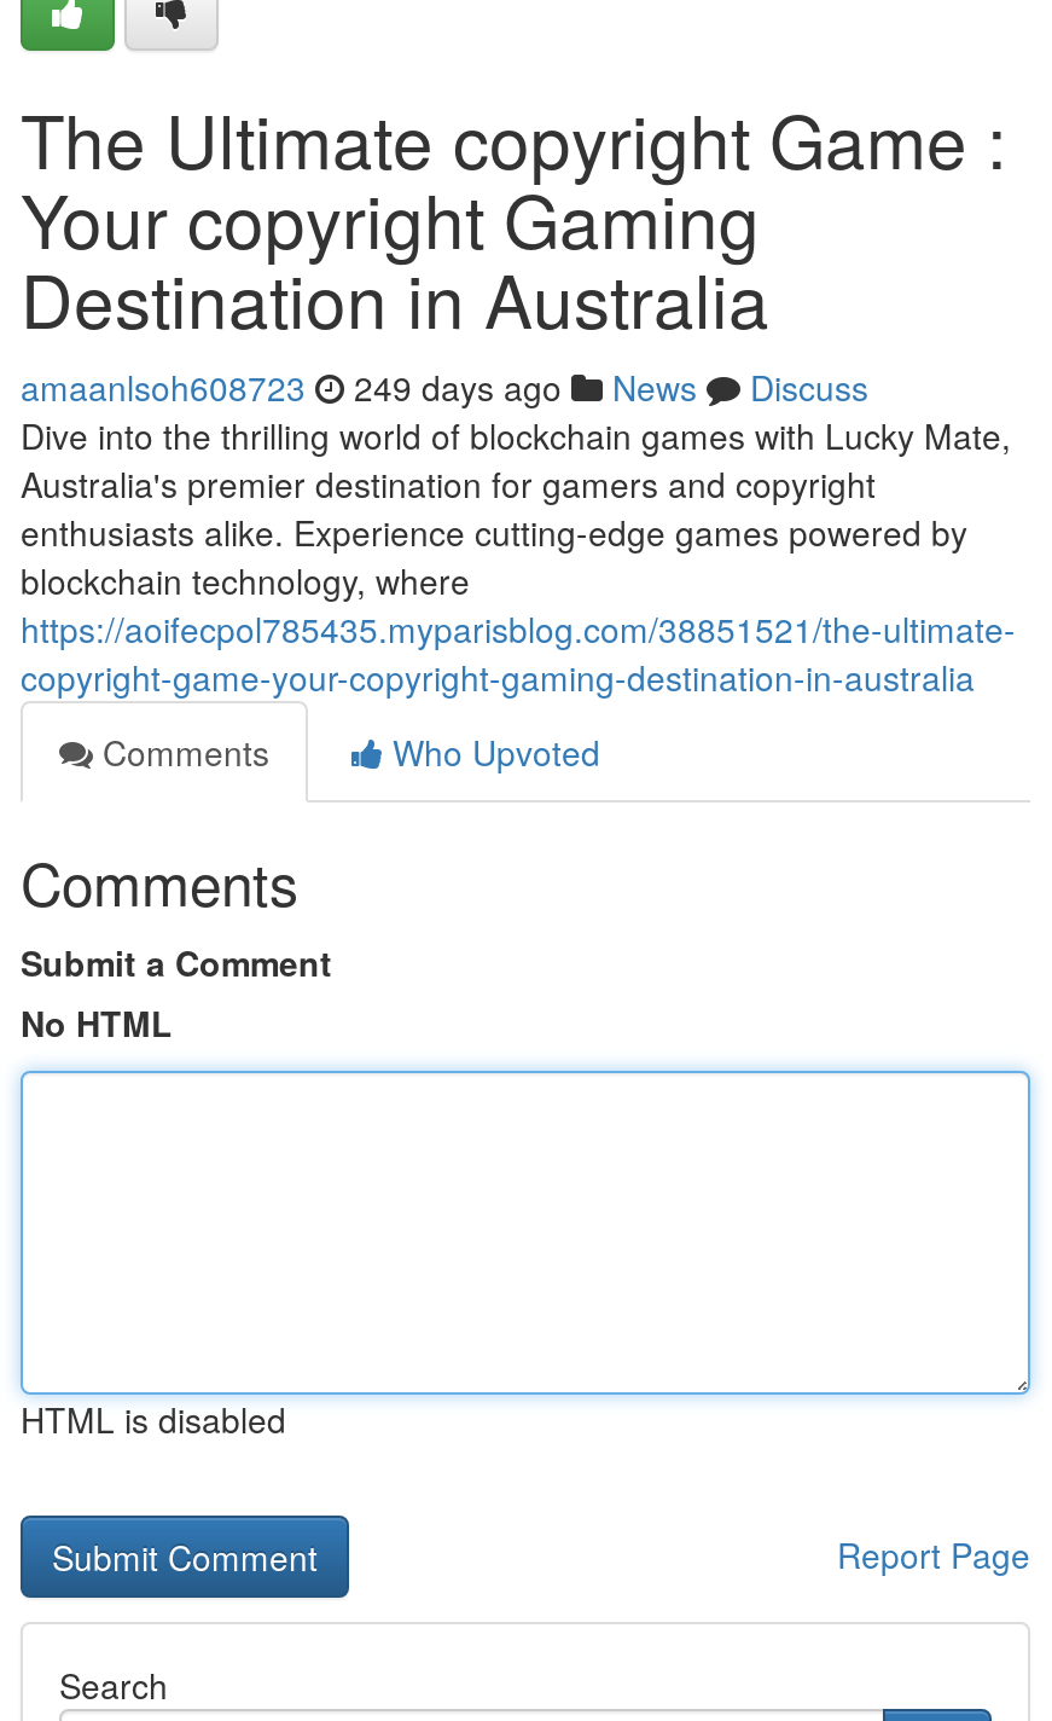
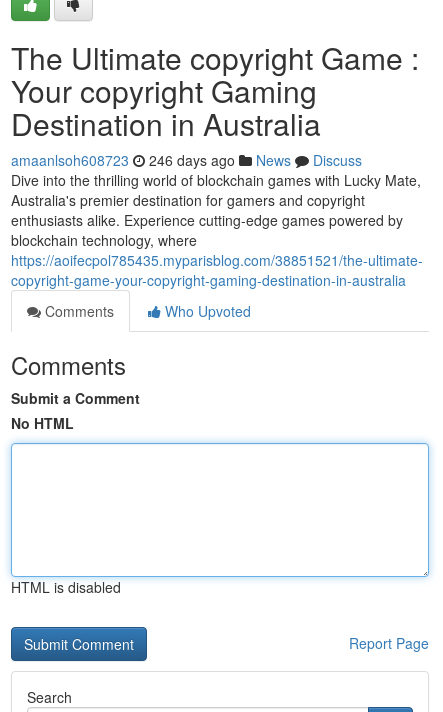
- amaanlsoh608723 249 days ago News Discuss
+ amaanlsoh608723 246 days ago News Discuss
